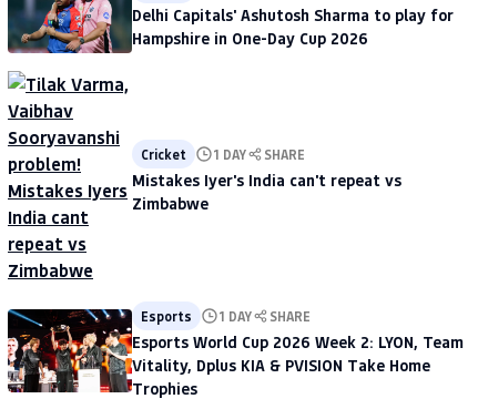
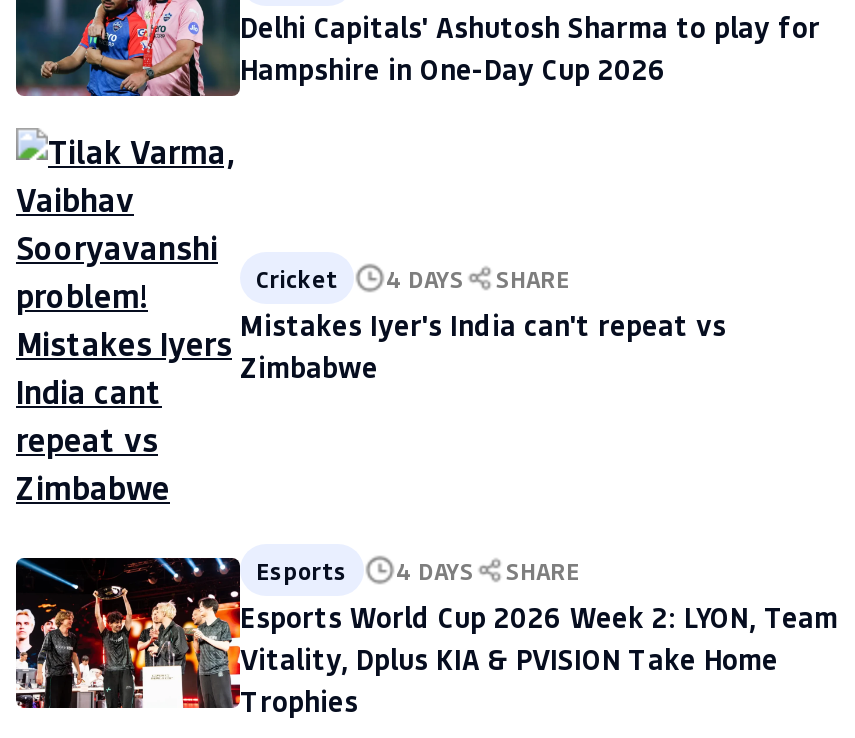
- Cricket 1 DAY SHARE
+ Cricket 4 DAYS SHARE

- Esports 1 DAY SHARE
+ Esports 4 DAYS SHARE
